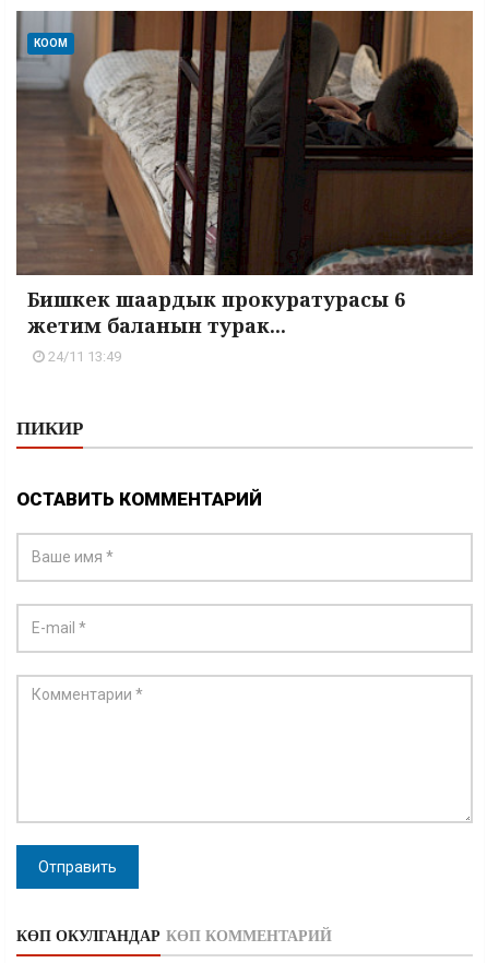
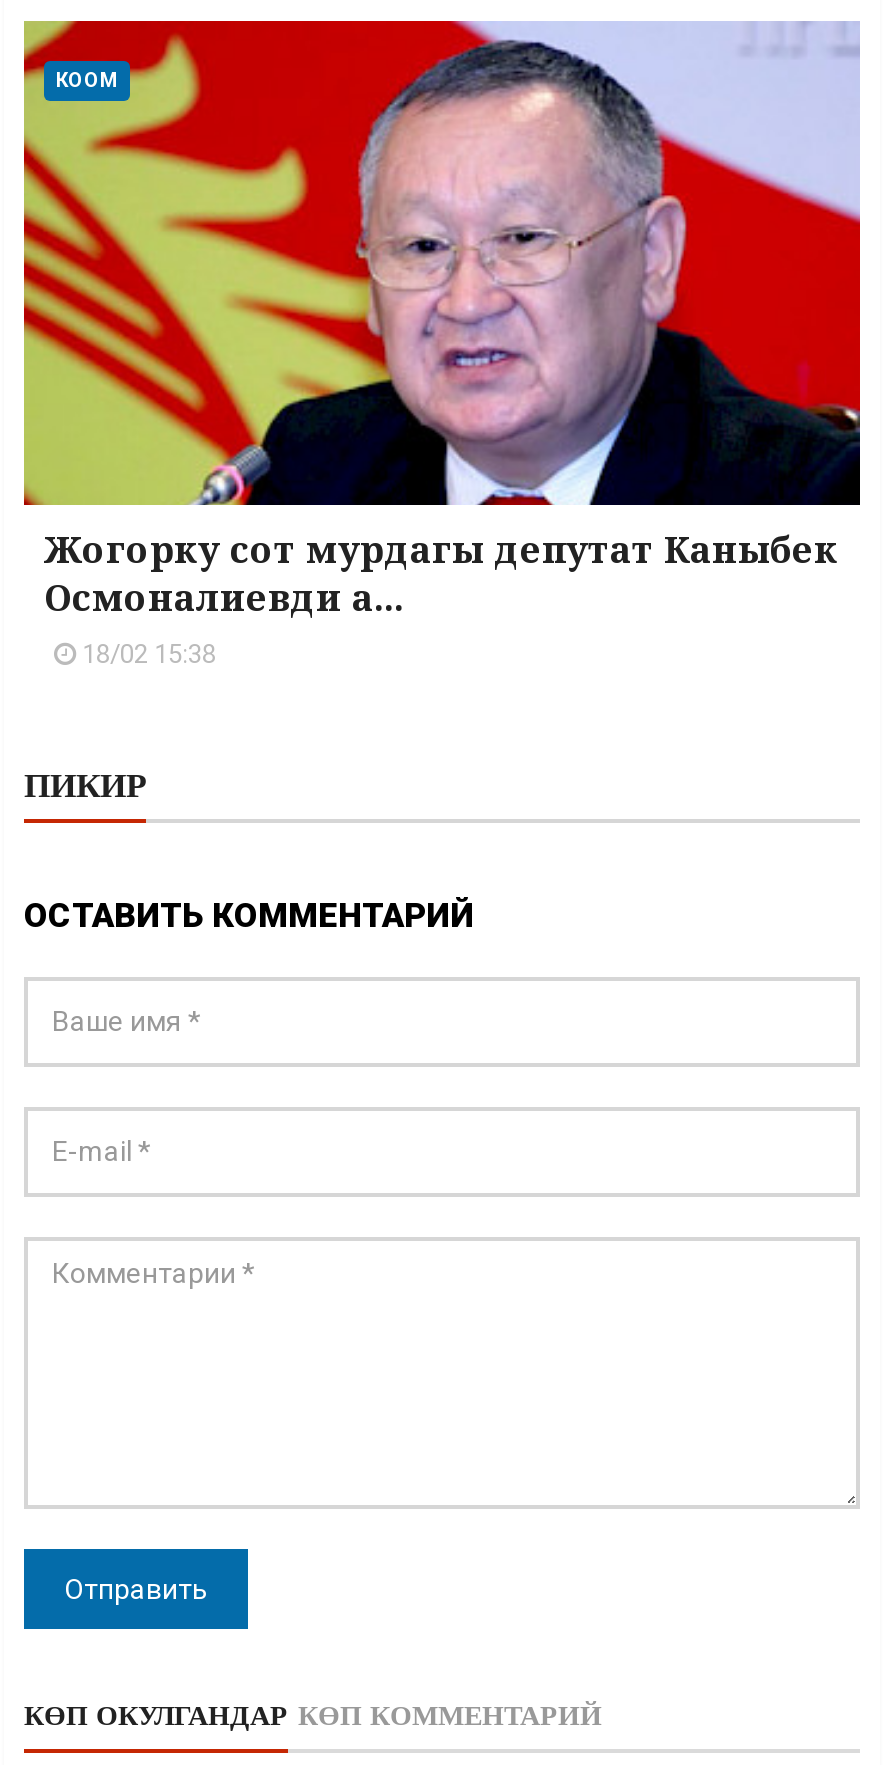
- [image]
- Бишкек шаардык прокуратурасы 6
- жетим баланын турак...
- 24/11 13:49
+ [image]
+ Жогорку сот мурдагы депутат Каныбек
+ Осмоналиевди а...
+ 18/02 15:38
